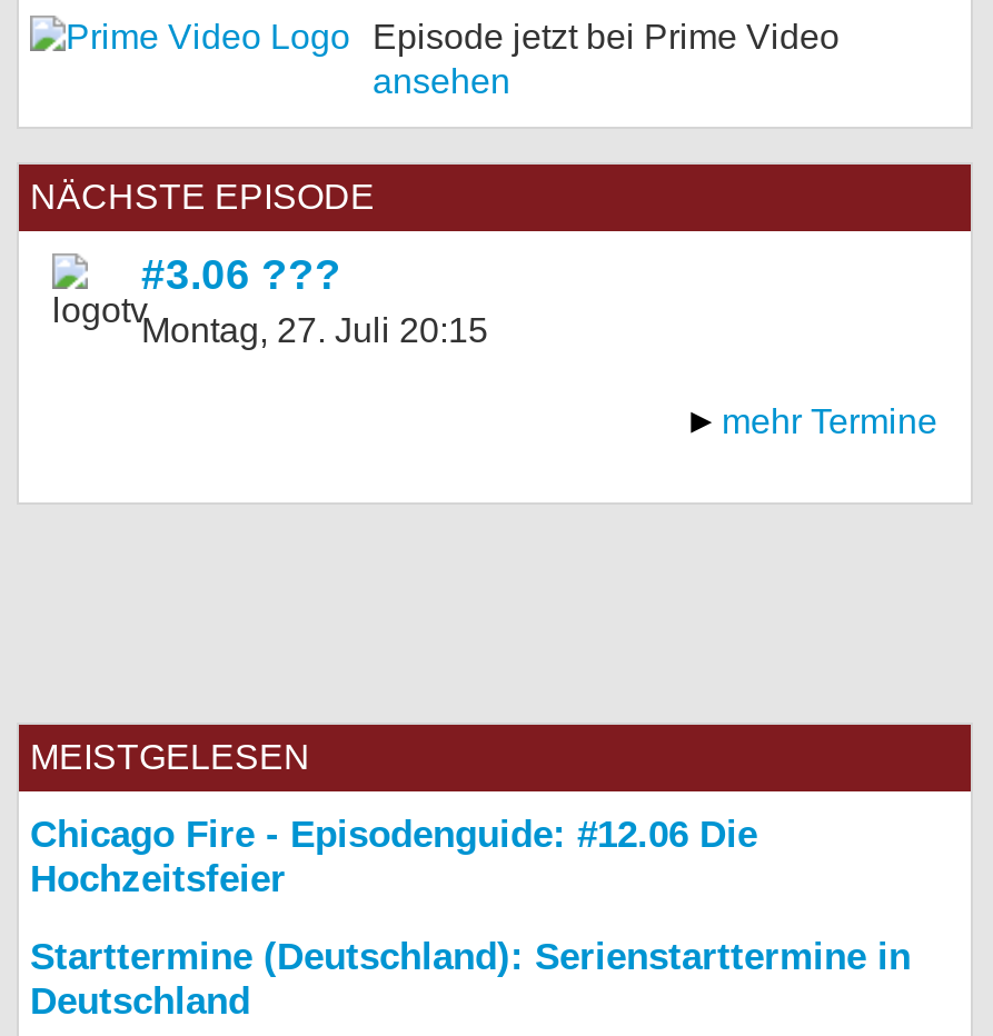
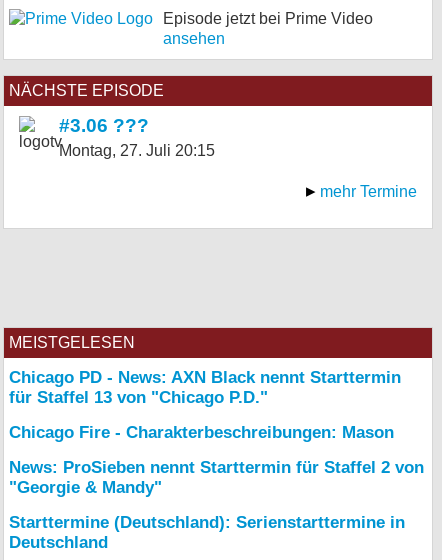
- Chicago Fire - Episodenguide: #12.06 Die
- Hochzeitsfeier
+ Chicago PD - News: AXN Black nennt Starttermin
+ für Staffel 13 von "Chicago P.D."
+ Chicago Fire - Charakterbeschreibungen: Mason
+ News: ProSieben nennt Starttermin für Staffel 2 von
+ "Georgie & Mandy"
